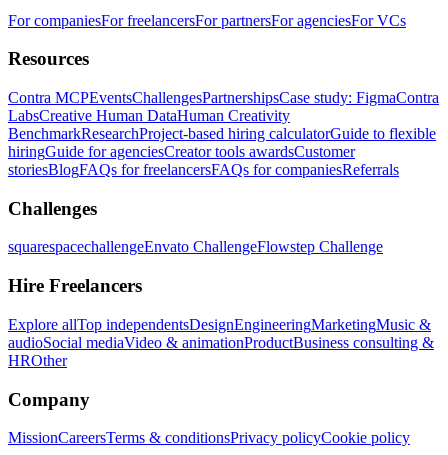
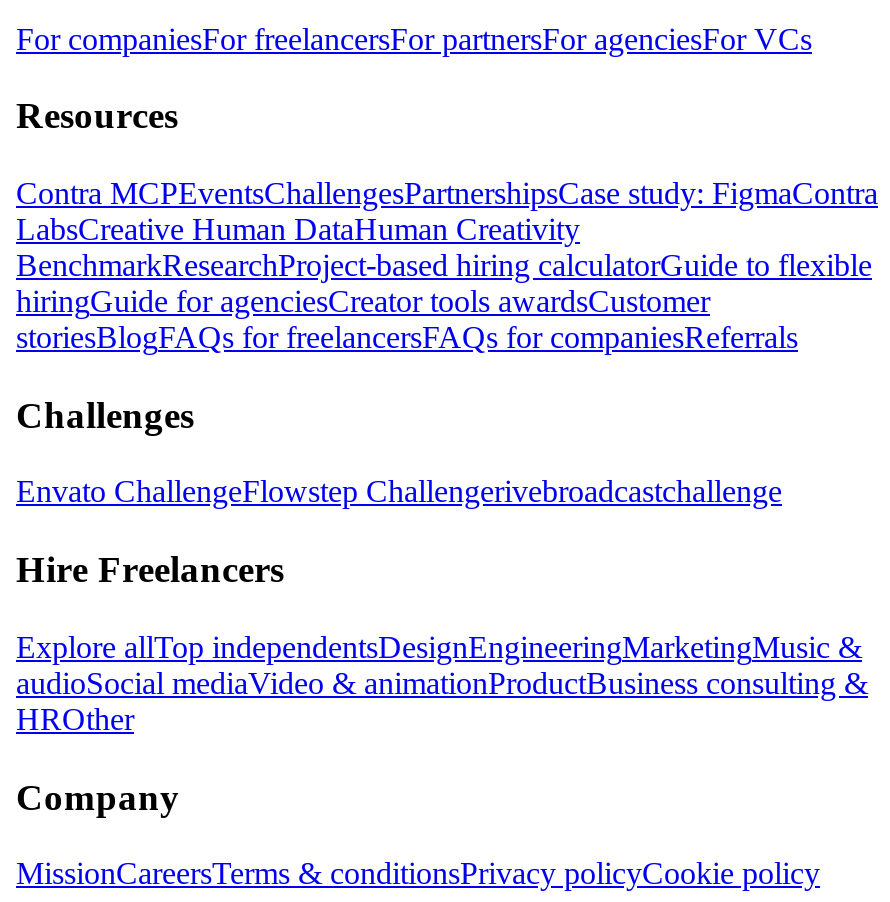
- squarespacechallengeEnvato ChallengeFlowstep Challenge
+ Envato ChallengeFlowstep Challengerivebroadcastchallenge
